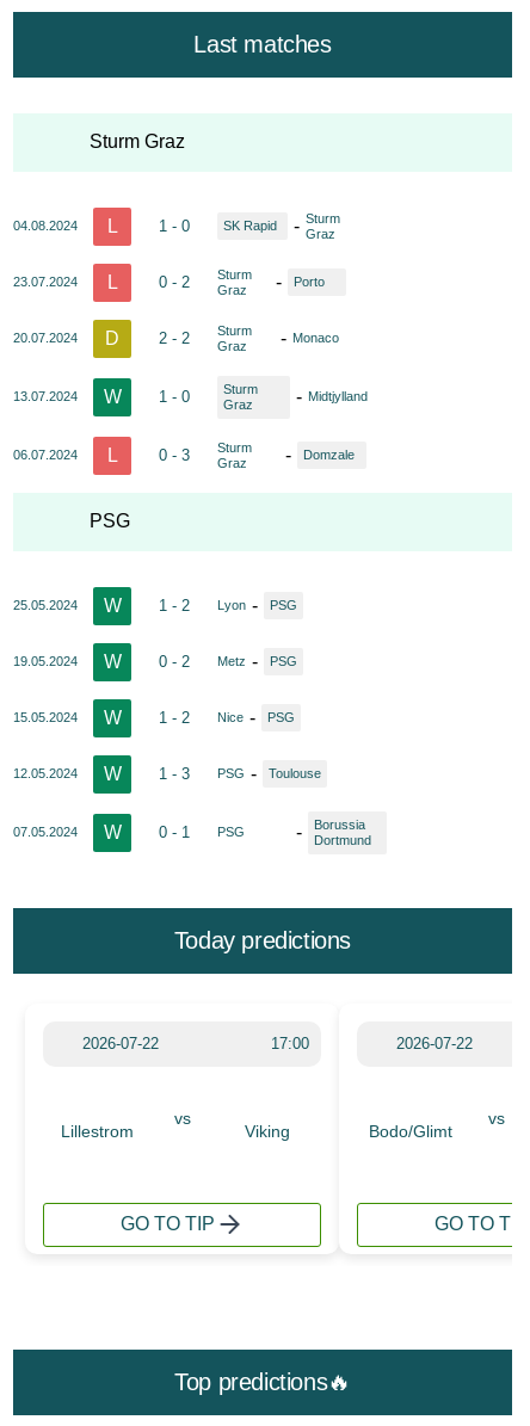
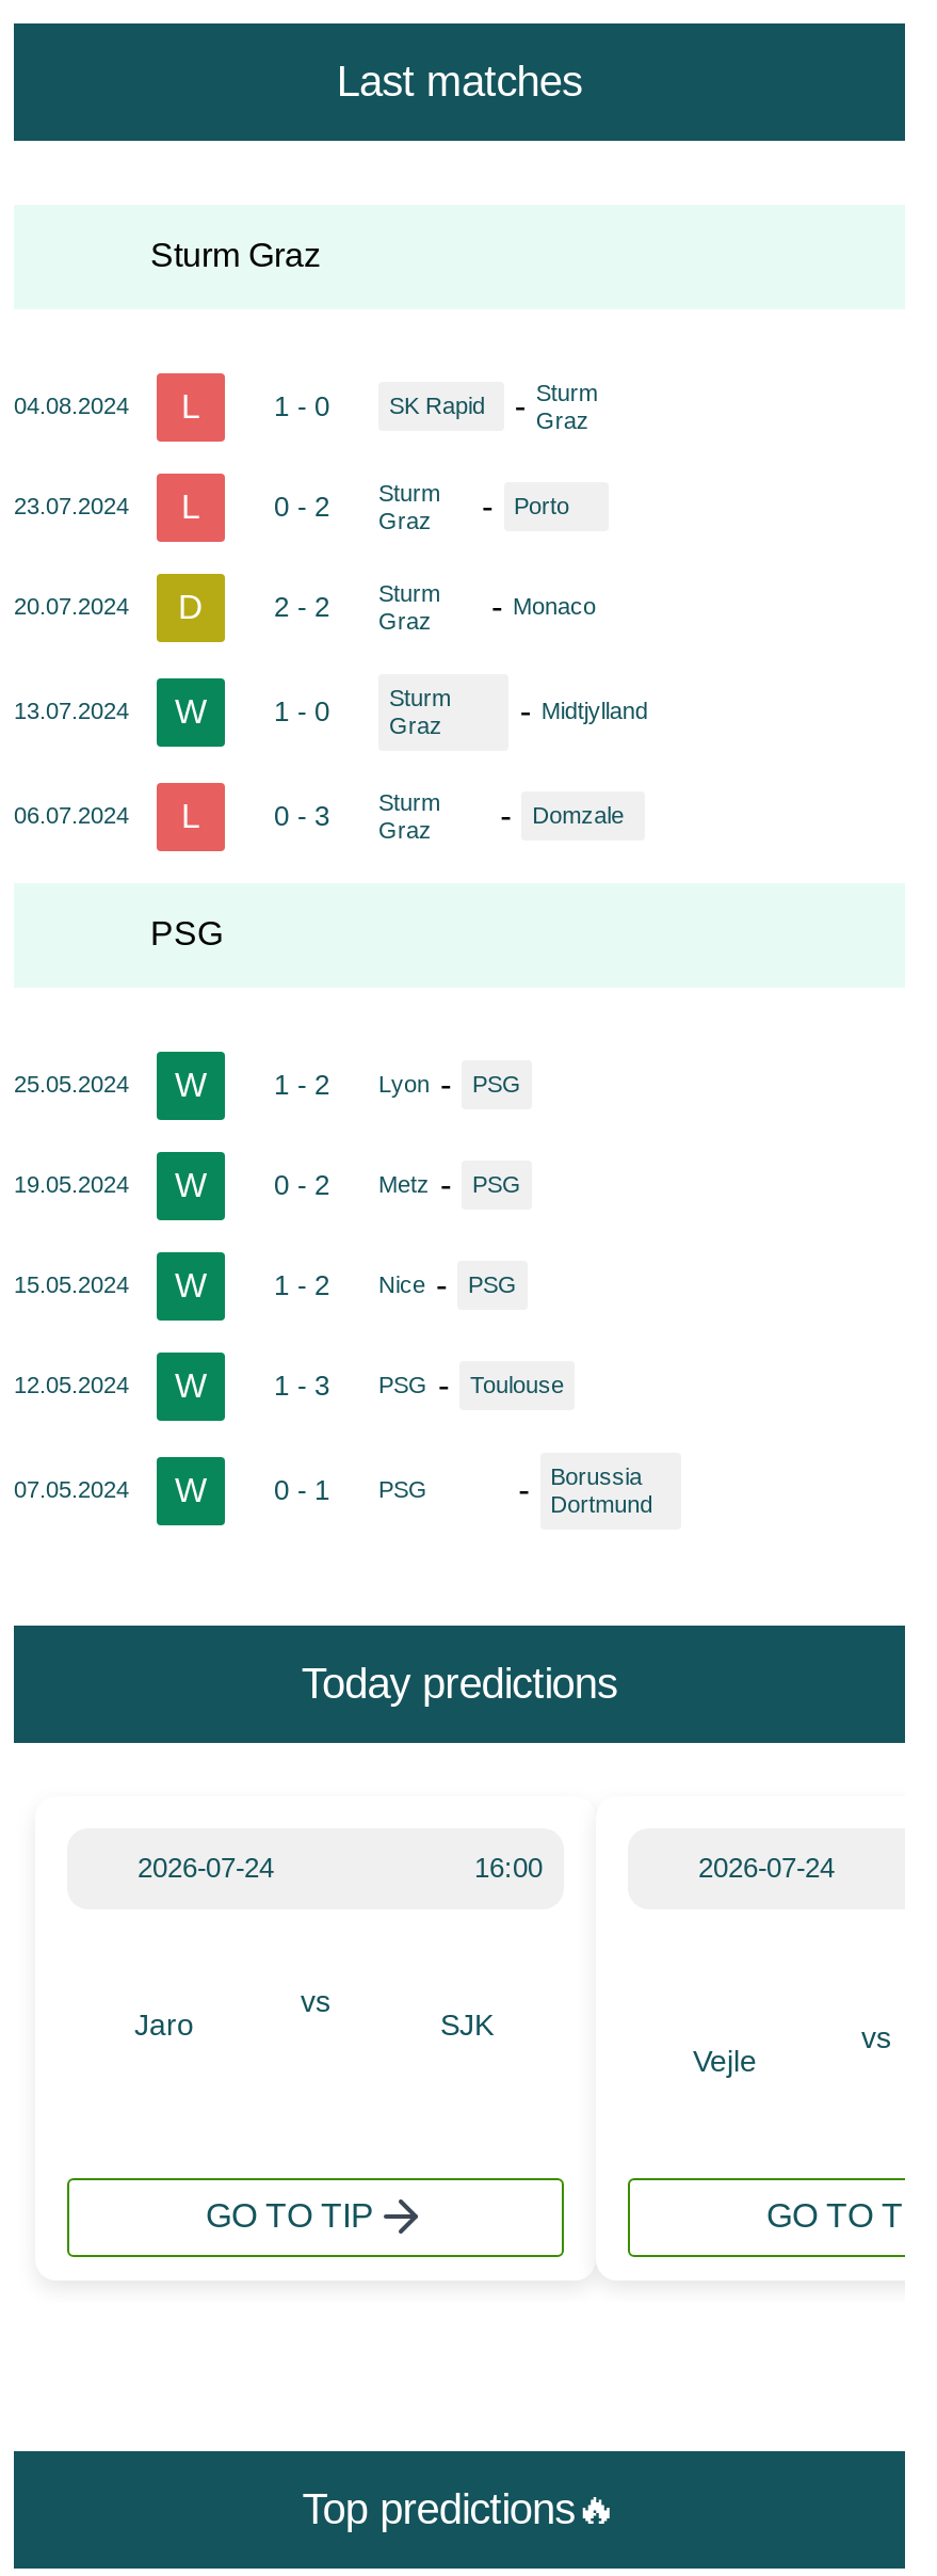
- 2026-07-22
- 17:00
+ 2026-07-24
+ 16:00

- 2026-07-22
+ 2026-07-24

- Lillestrom
+ Jaro

- Viking
+ SJK

- Bodo/Glimt
+ Vejle
